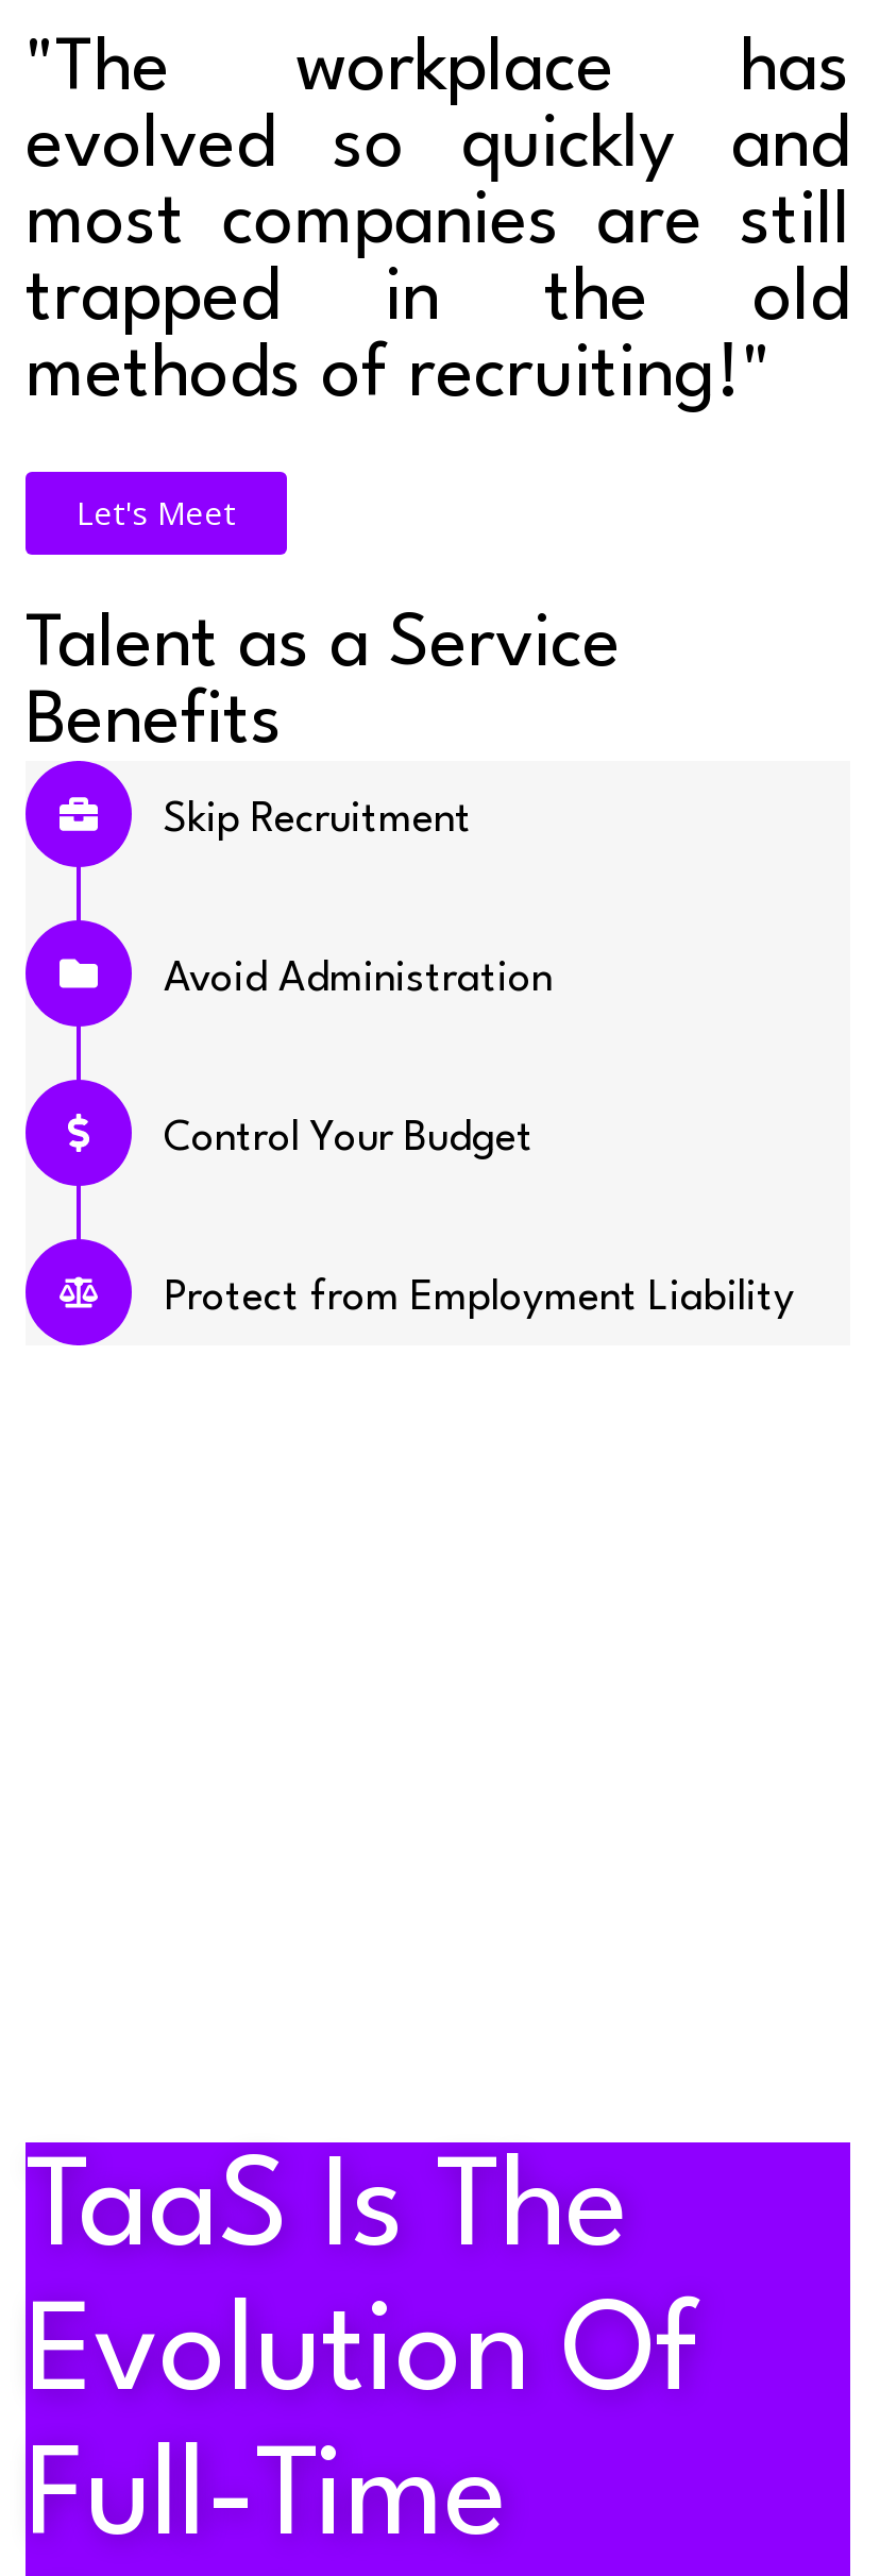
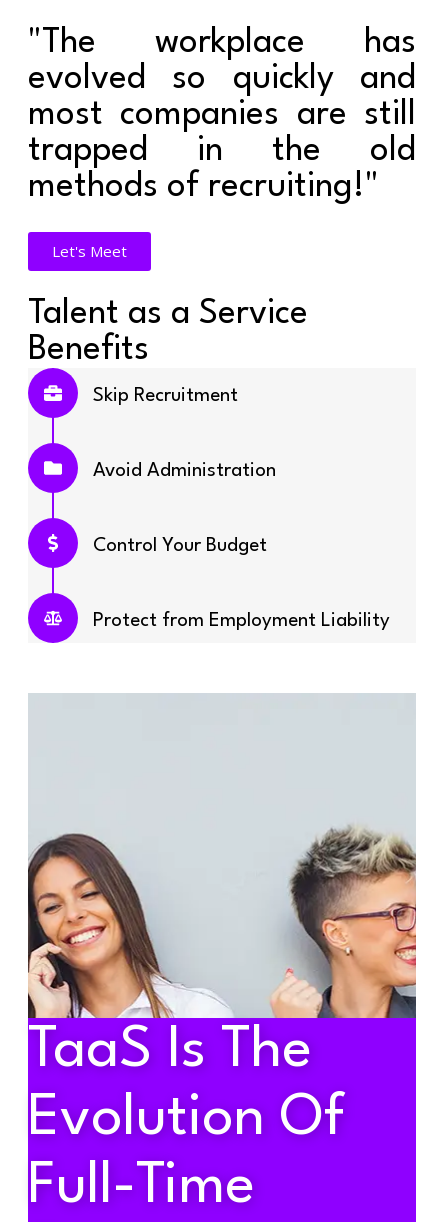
+ [image]
